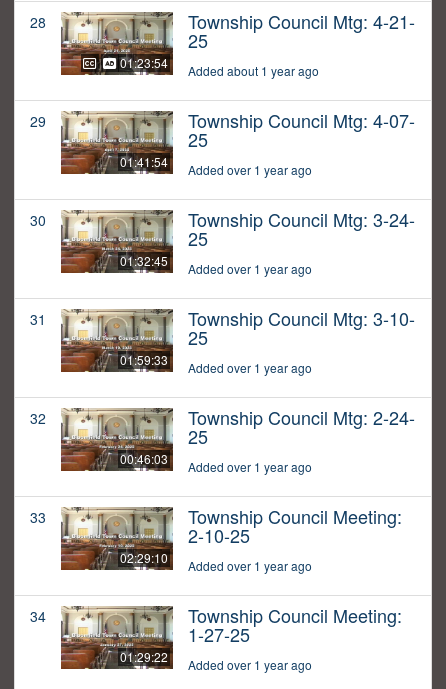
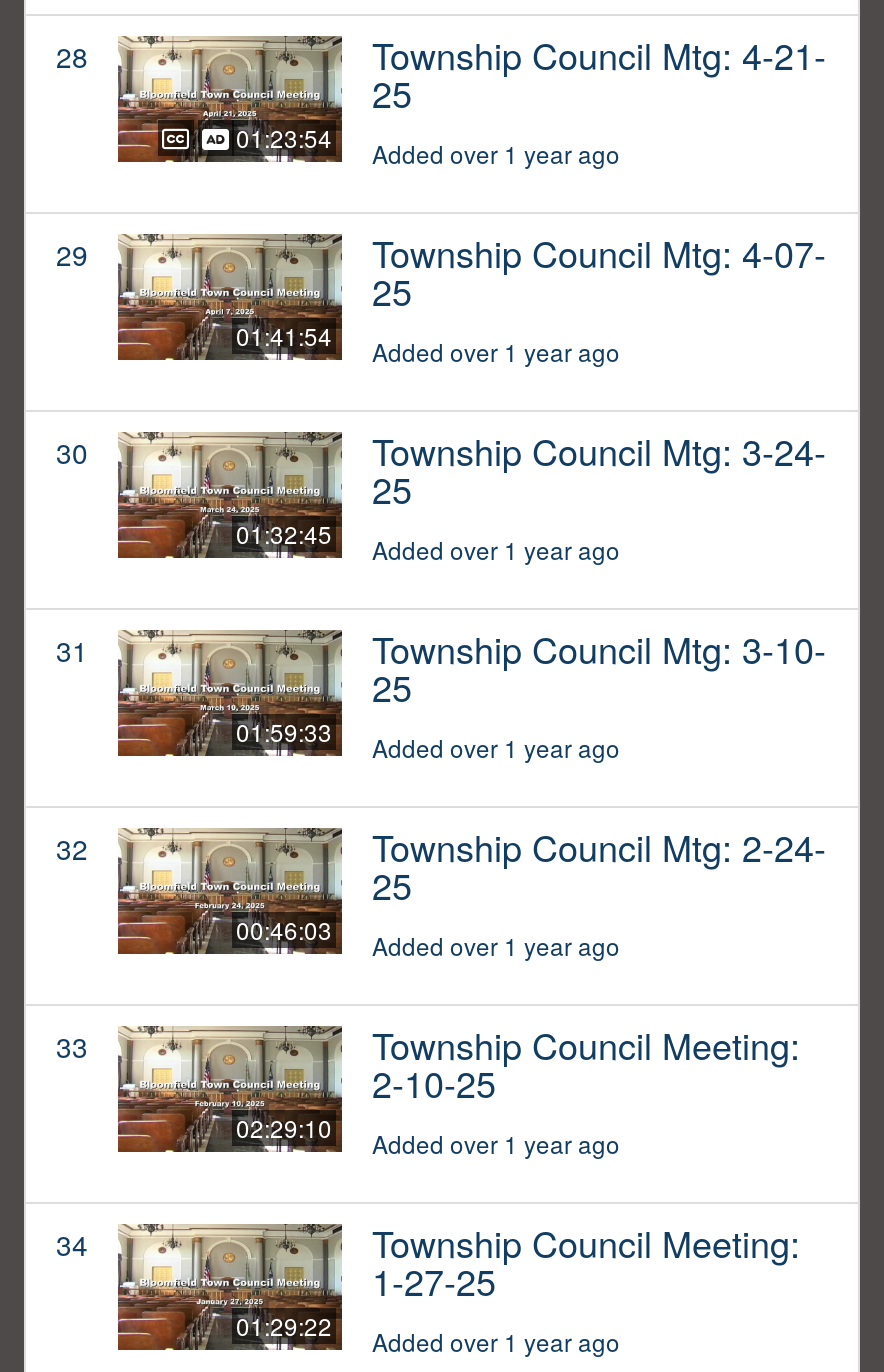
- Added about 1 year ago
+ Added over 1 year ago
